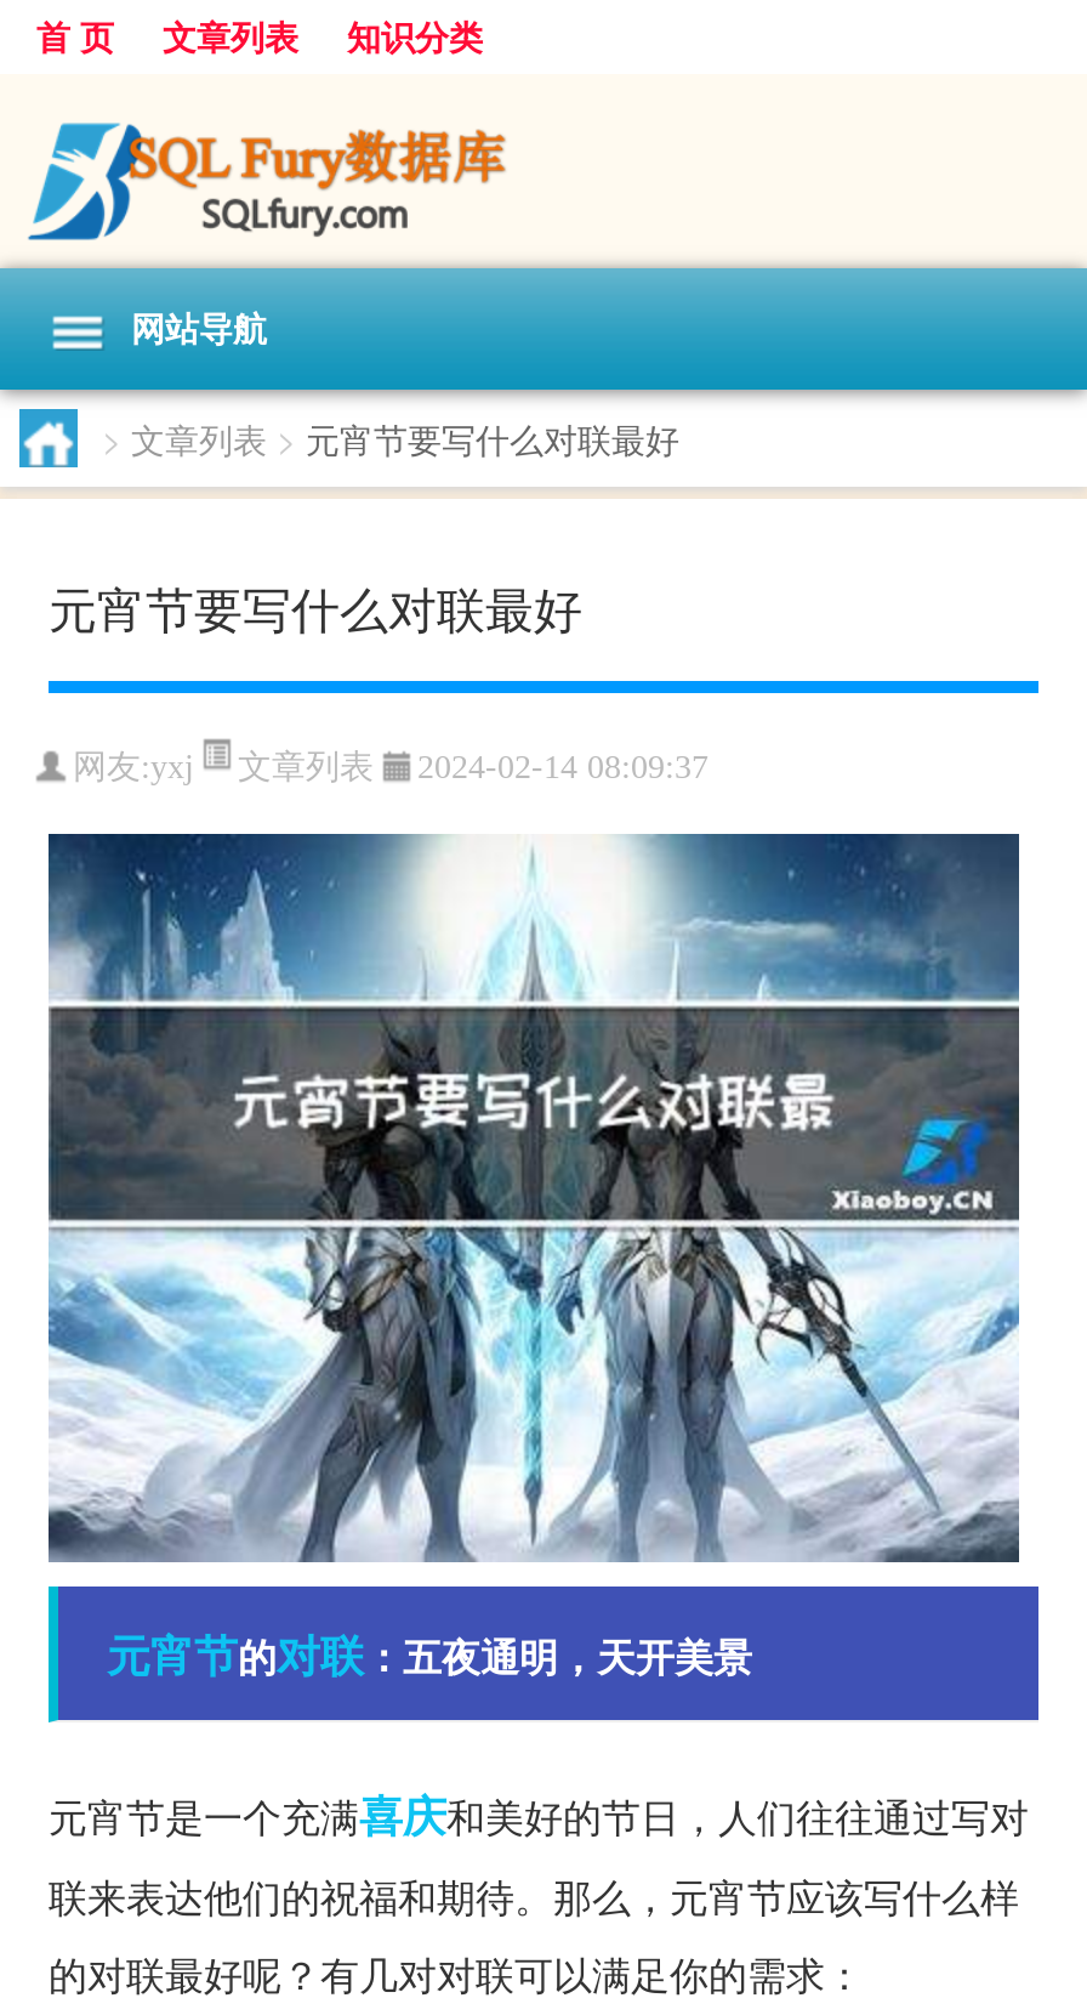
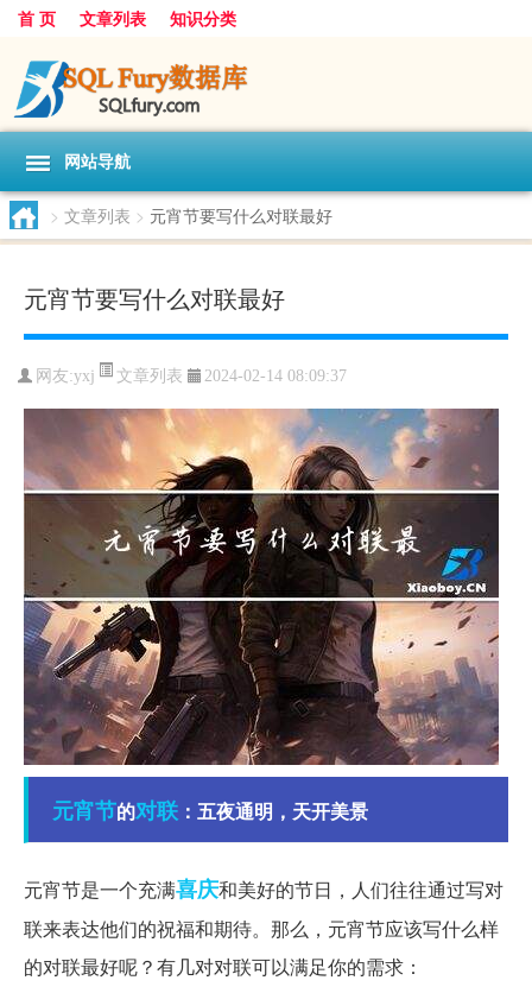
- [image]
+ [image]
